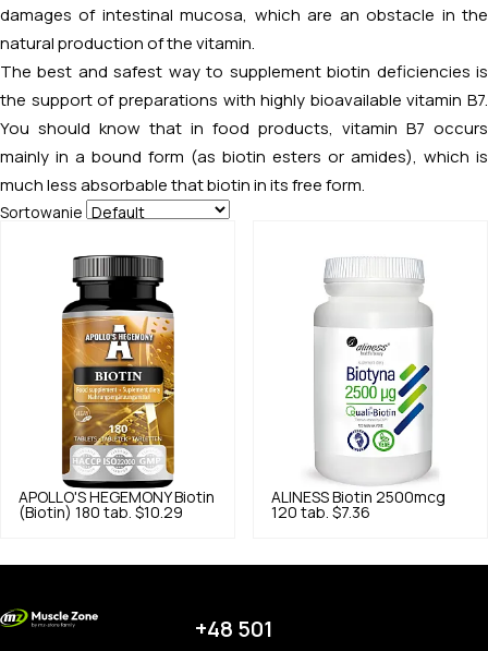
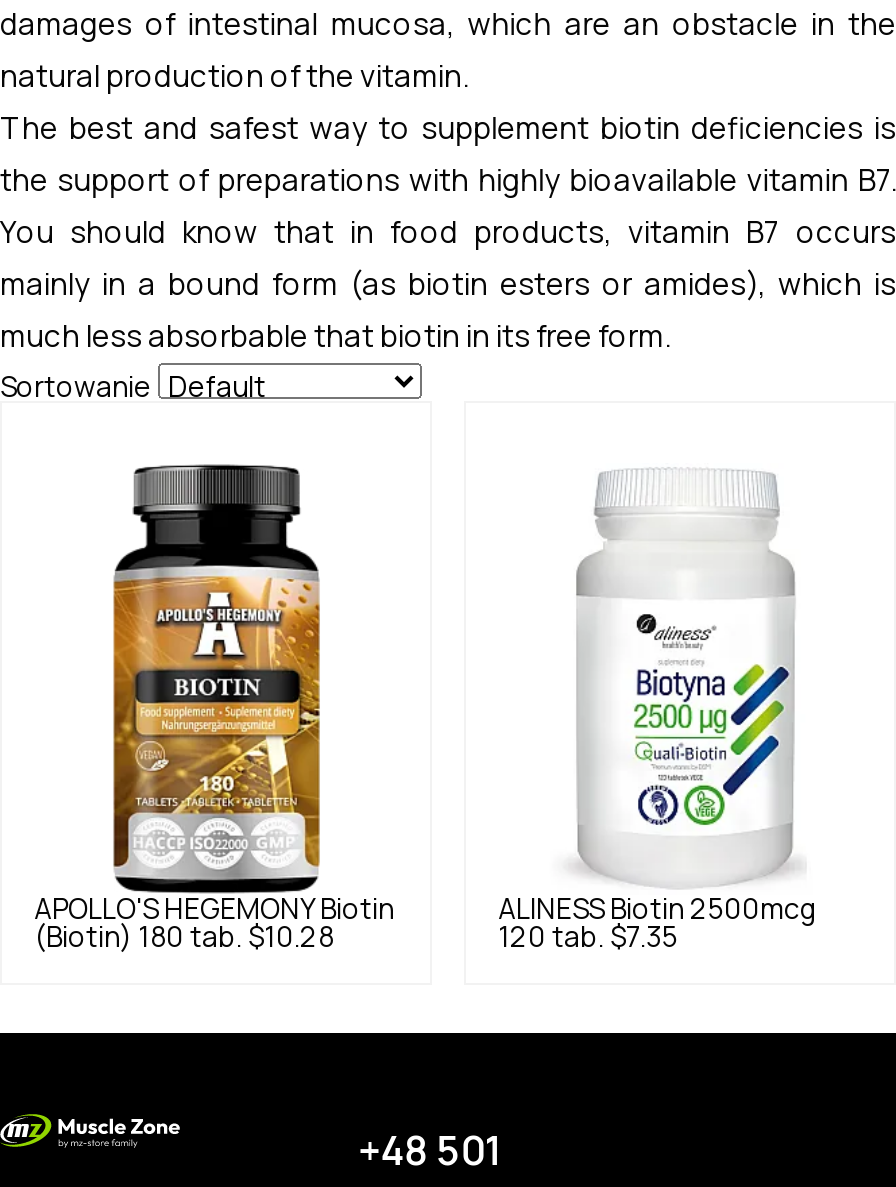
- (Biotin) 180 tab. $10.29
+ (Biotin) 180 tab. $10.28

- 120 tab. $7.36
+ 120 tab. $7.35
